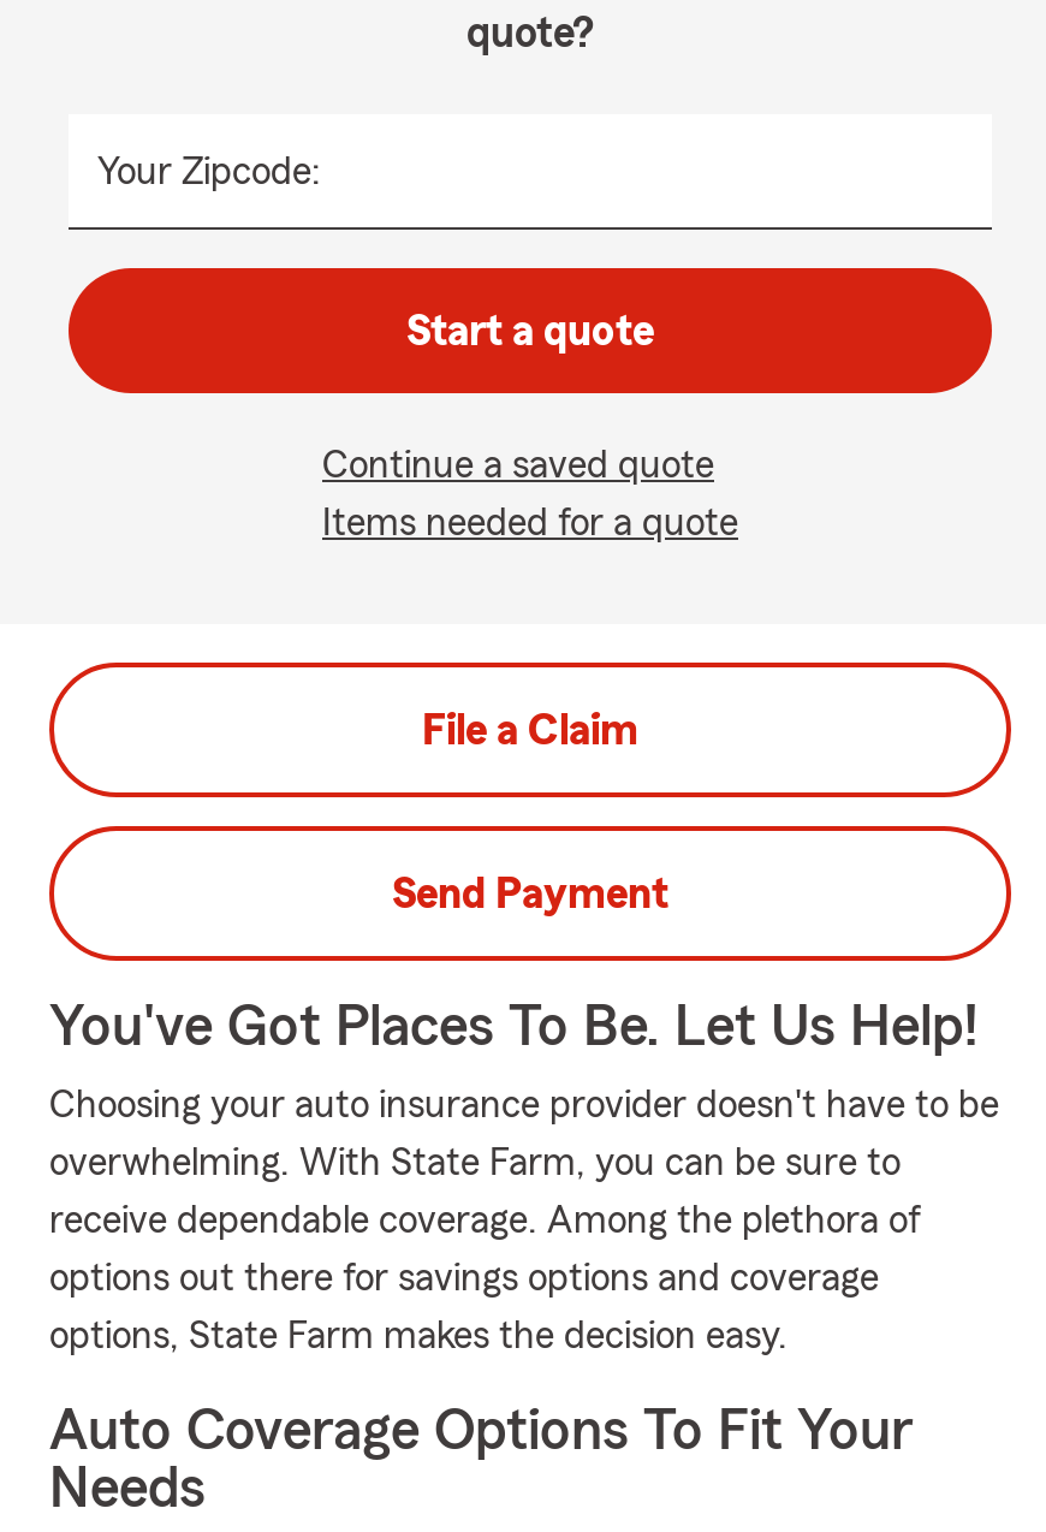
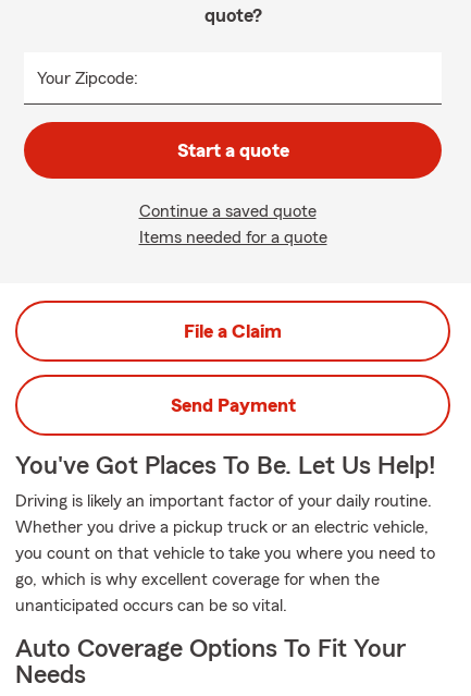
- Choosing your auto insurance provider doesn't have to be
+ Driving is likely an important factor of your daily routine.

- overwhelming. With State Farm, you can be sure to
+ Whether you drive a pickup truck or an electric vehicle,

- receive dependable coverage. Among the plethora of
+ you count on that vehicle to take you where you need to

- options out there for savings options and coverage
+ go, which is why excellent coverage for when the

- options, State Farm makes the decision easy.
+ unanticipated occurs can be so vital.
